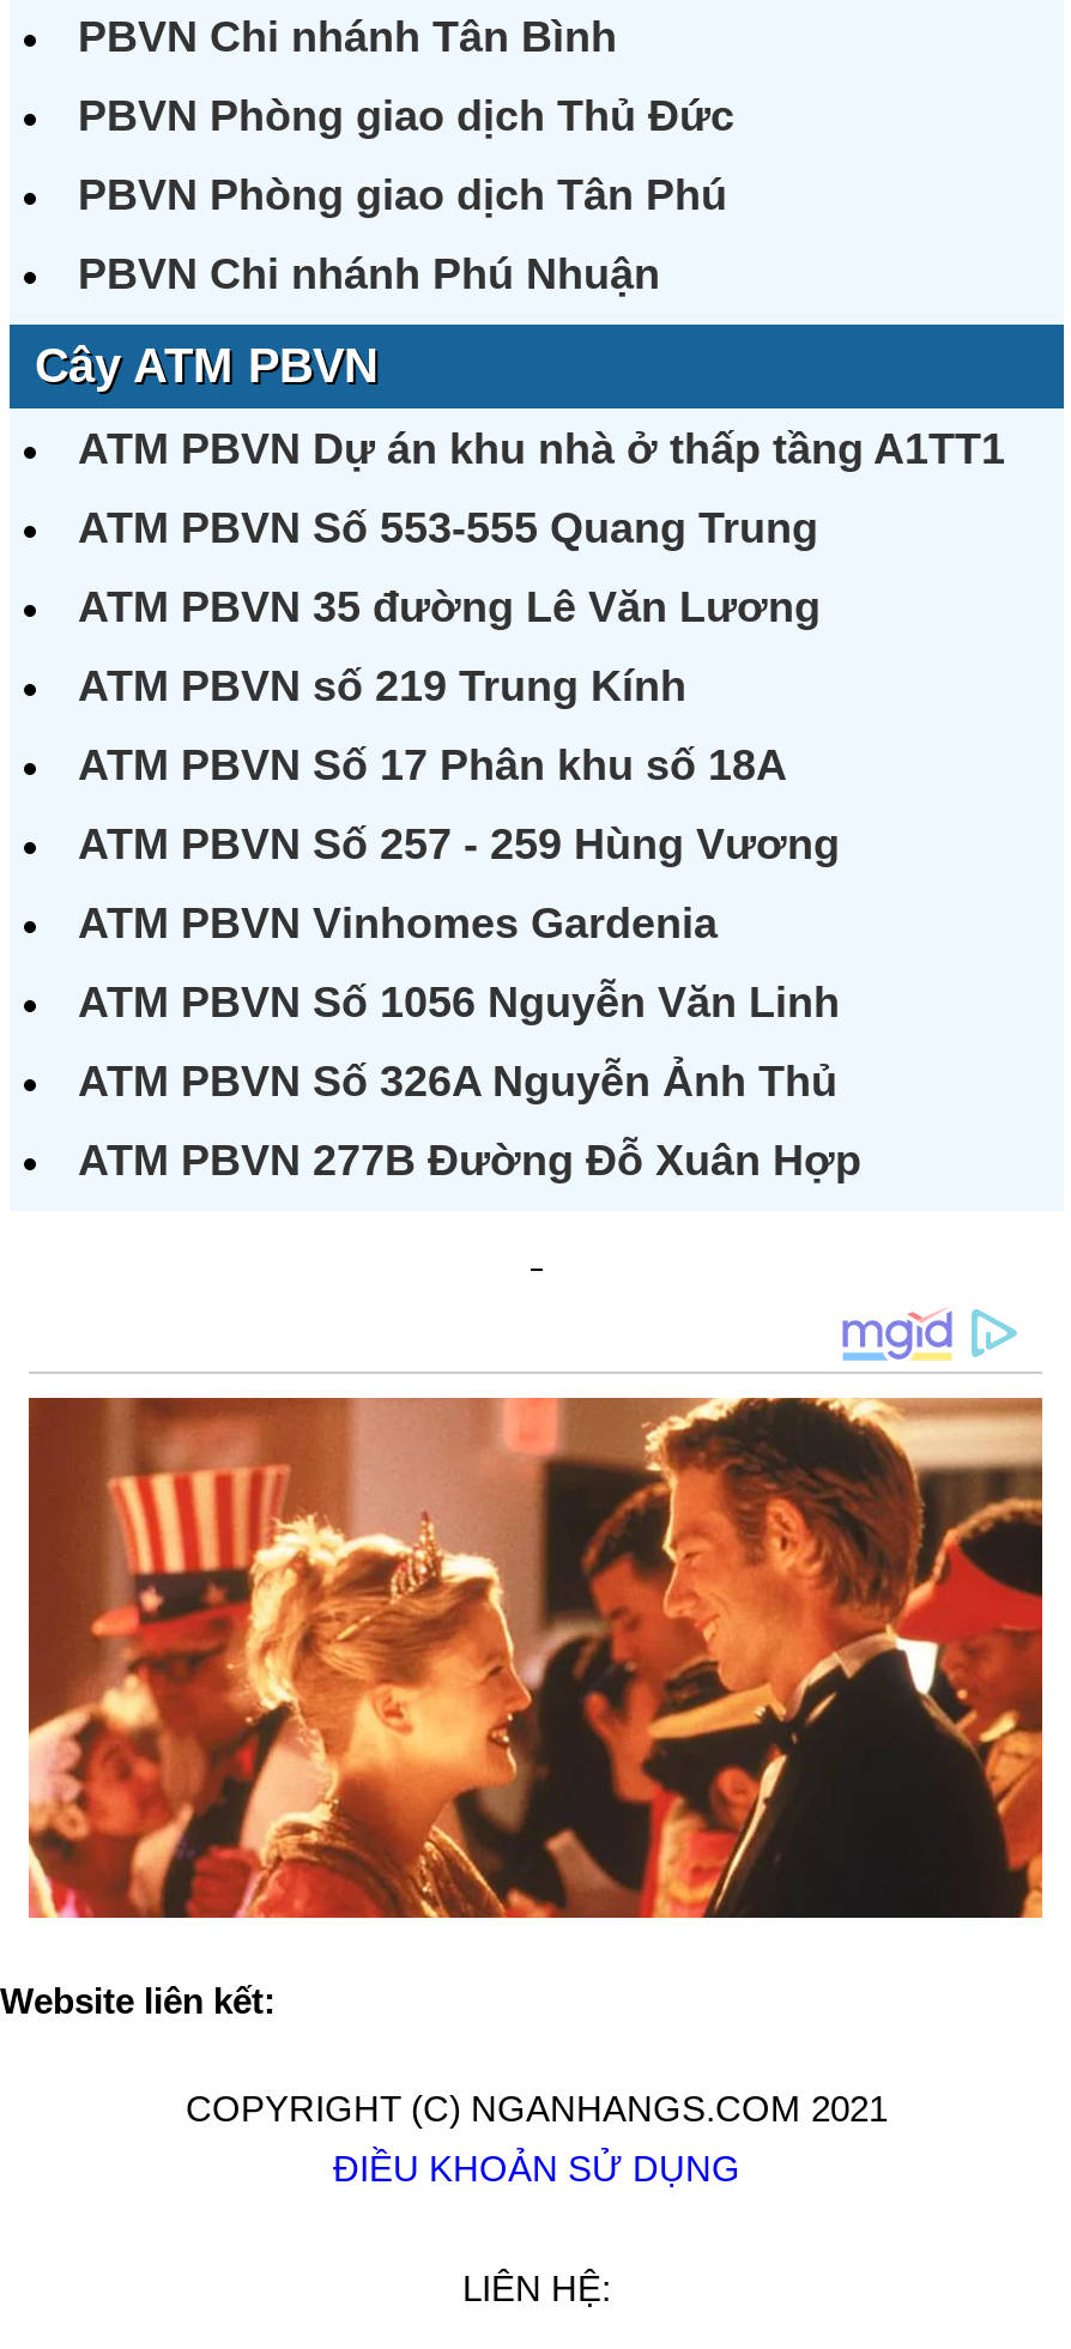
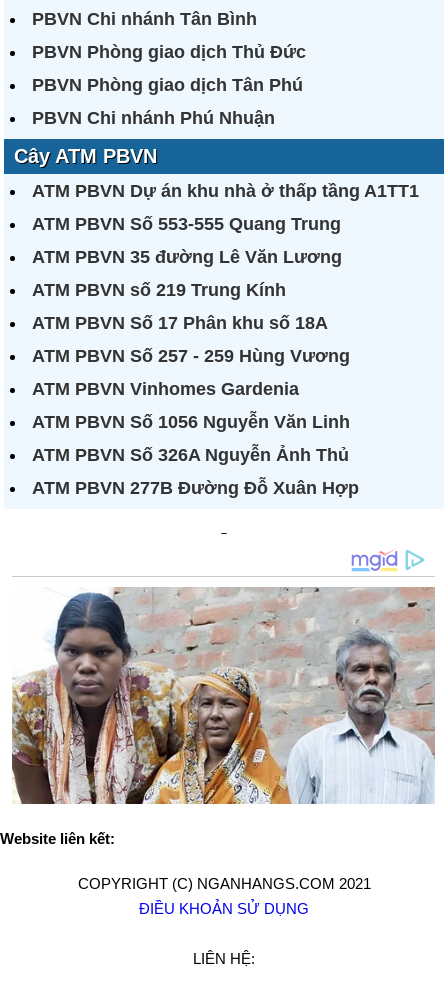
- [image]
+ [image]
